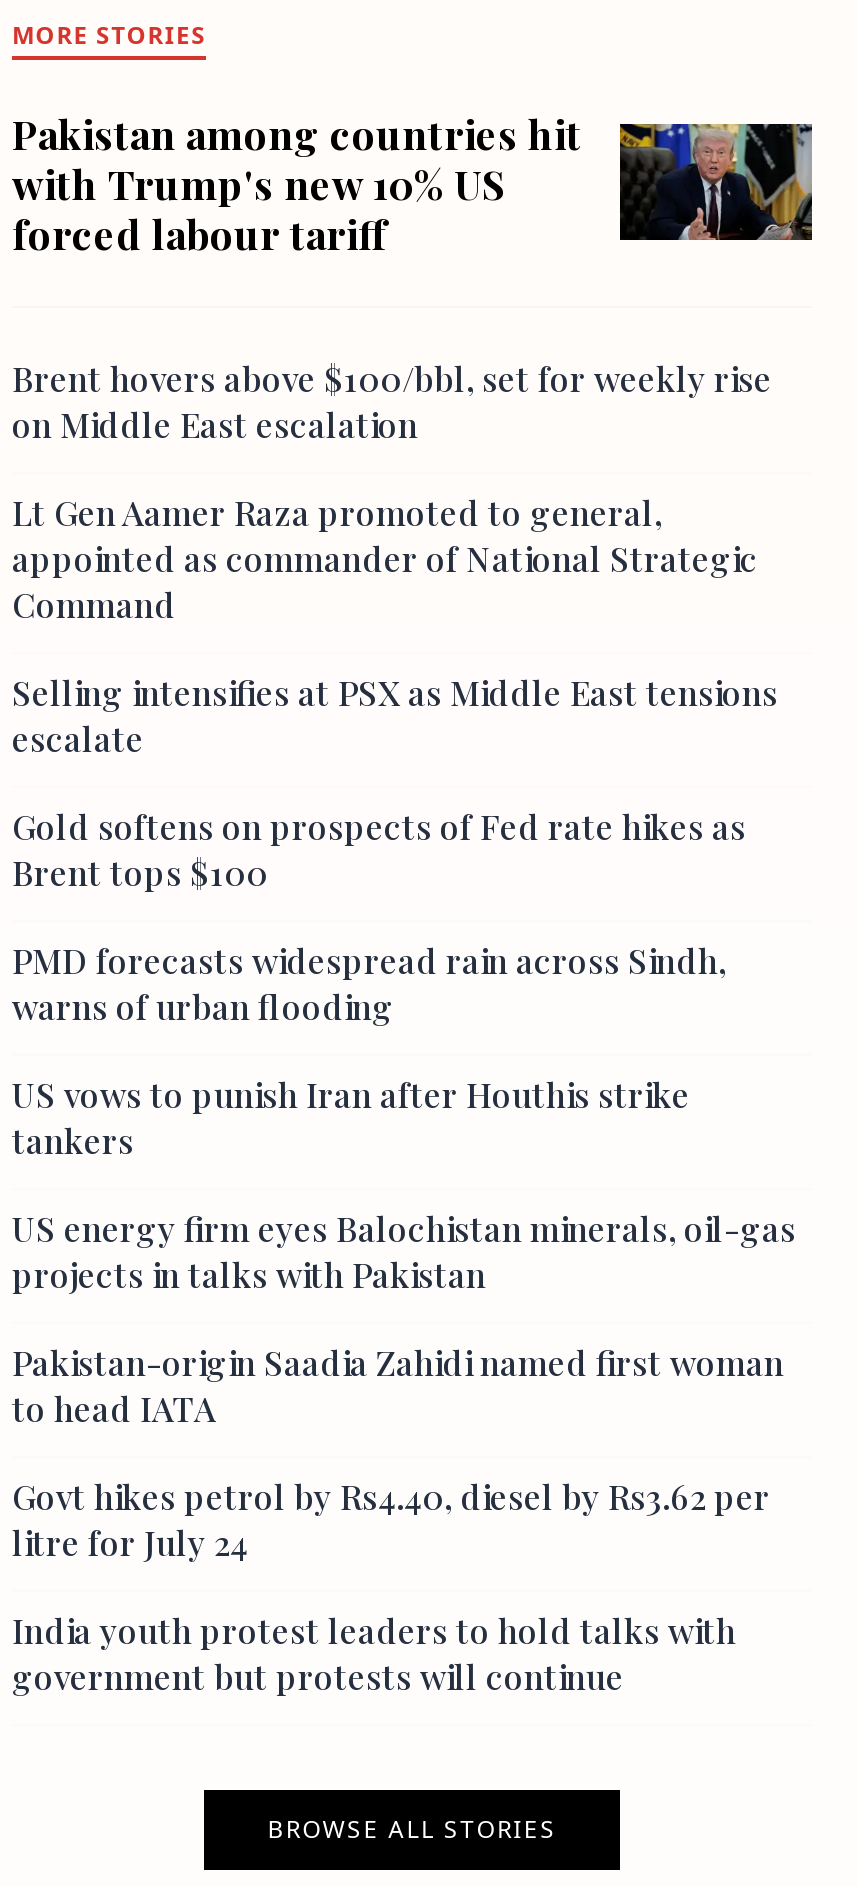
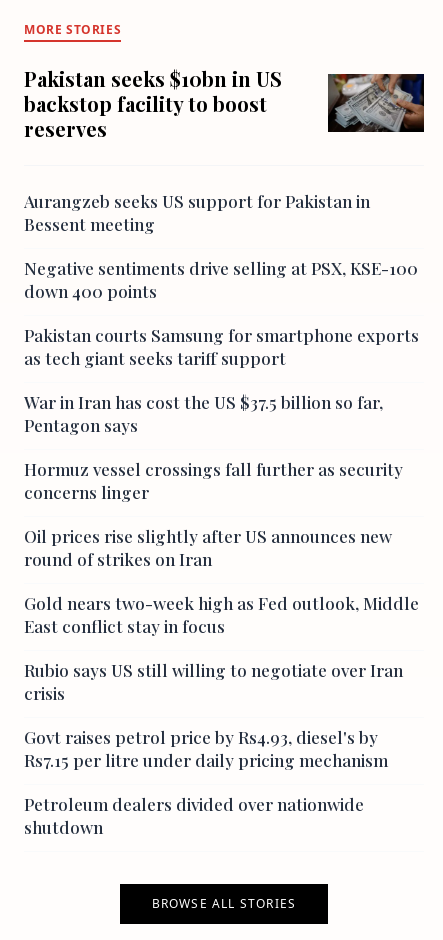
- Pakistan among countries hit
- with Trump's new 10% US
- forced labour tariff
+ Pakistan seeks $10bn in US
+ backstop facility to boost
+ reserves

- [image]
+ [image]

- Brent hovers above $100/bbl, set for weekly rise
- on Middle East escalation
+ Aurangzeb seeks US support for Pakistan in
+ Bessent meeting

- Lt Gen Aamer Raza promoted to general,
- appointed as commander of National Strategic
- Command
+ Negative sentiments drive selling at PSX, KSE-100
+ down 400 points

- Selling intensifies at PSX as Middle East tensions
- escalate
+ Pakistan courts Samsung for smartphone exports
+ as tech giant seeks tariff support

- Gold softens on prospects of Fed rate hikes as
- Brent tops $100
+ War in Iran has cost the US $37.5 billion so far,
+ Pentagon says

- PMD forecasts widespread rain across Sindh,
- warns of urban flooding
+ Hormuz vessel crossings fall further as security
+ concerns linger

- US vows to punish Iran after Houthis strike
- tankers
+ Oil prices rise slightly after US announces new
+ round of strikes on Iran

- US energy firm eyes Balochistan minerals, oil-gas
- projects in talks with Pakistan
+ Gold nears two-week high as Fed outlook, Middle
+ East conflict stay in focus

- Pakistan-origin Saadia Zahidi named first woman
- to head IATA
+ Rubio says US still willing to negotiate over Iran
+ crisis

- Govt hikes petrol by Rs4.40, diesel by Rs3.62 per
- litre for July 24
+ Govt raises petrol price by Rs4.93, diesel's by
+ Rs7.15 per litre under daily pricing mechanism

- India youth protest leaders to hold talks with
- government but protests will continue
+ Petroleum dealers divided over nationwide
+ shutdown
